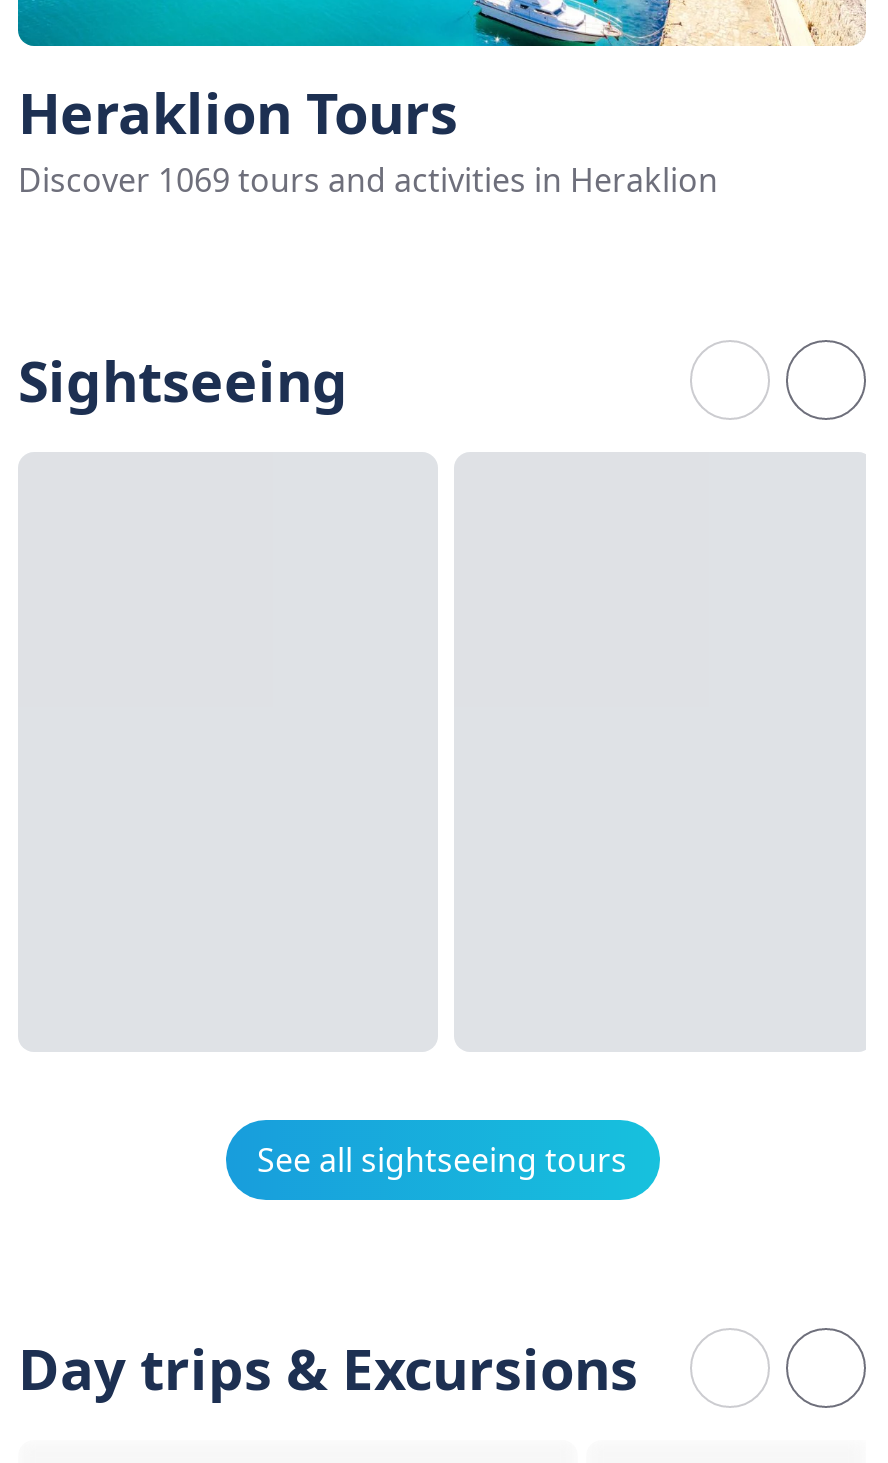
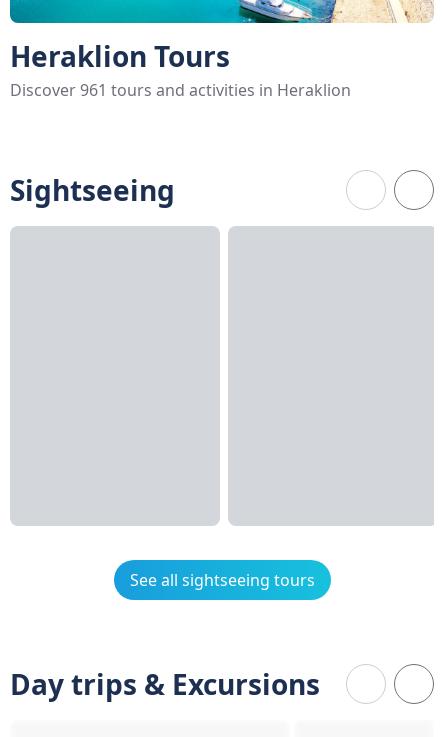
- Discover 1069 tours and activities in Heraklion
+ Discover 961 tours and activities in Heraklion
